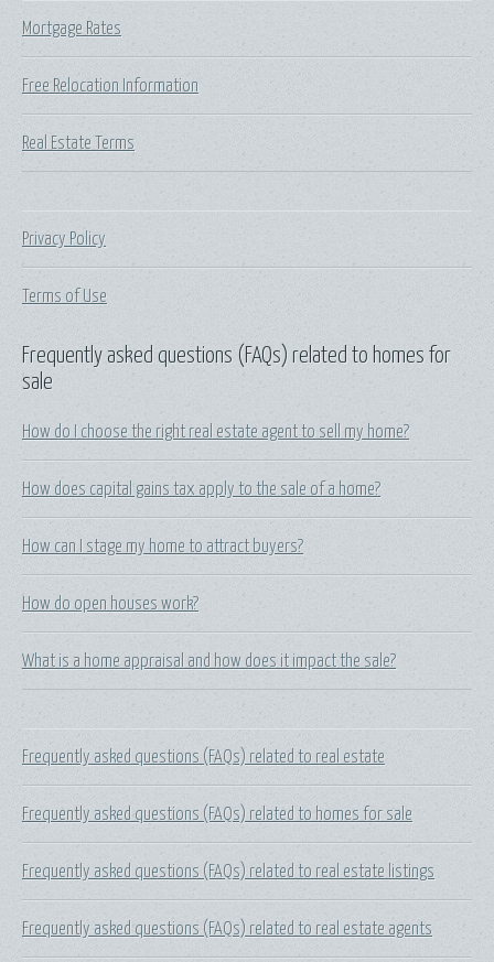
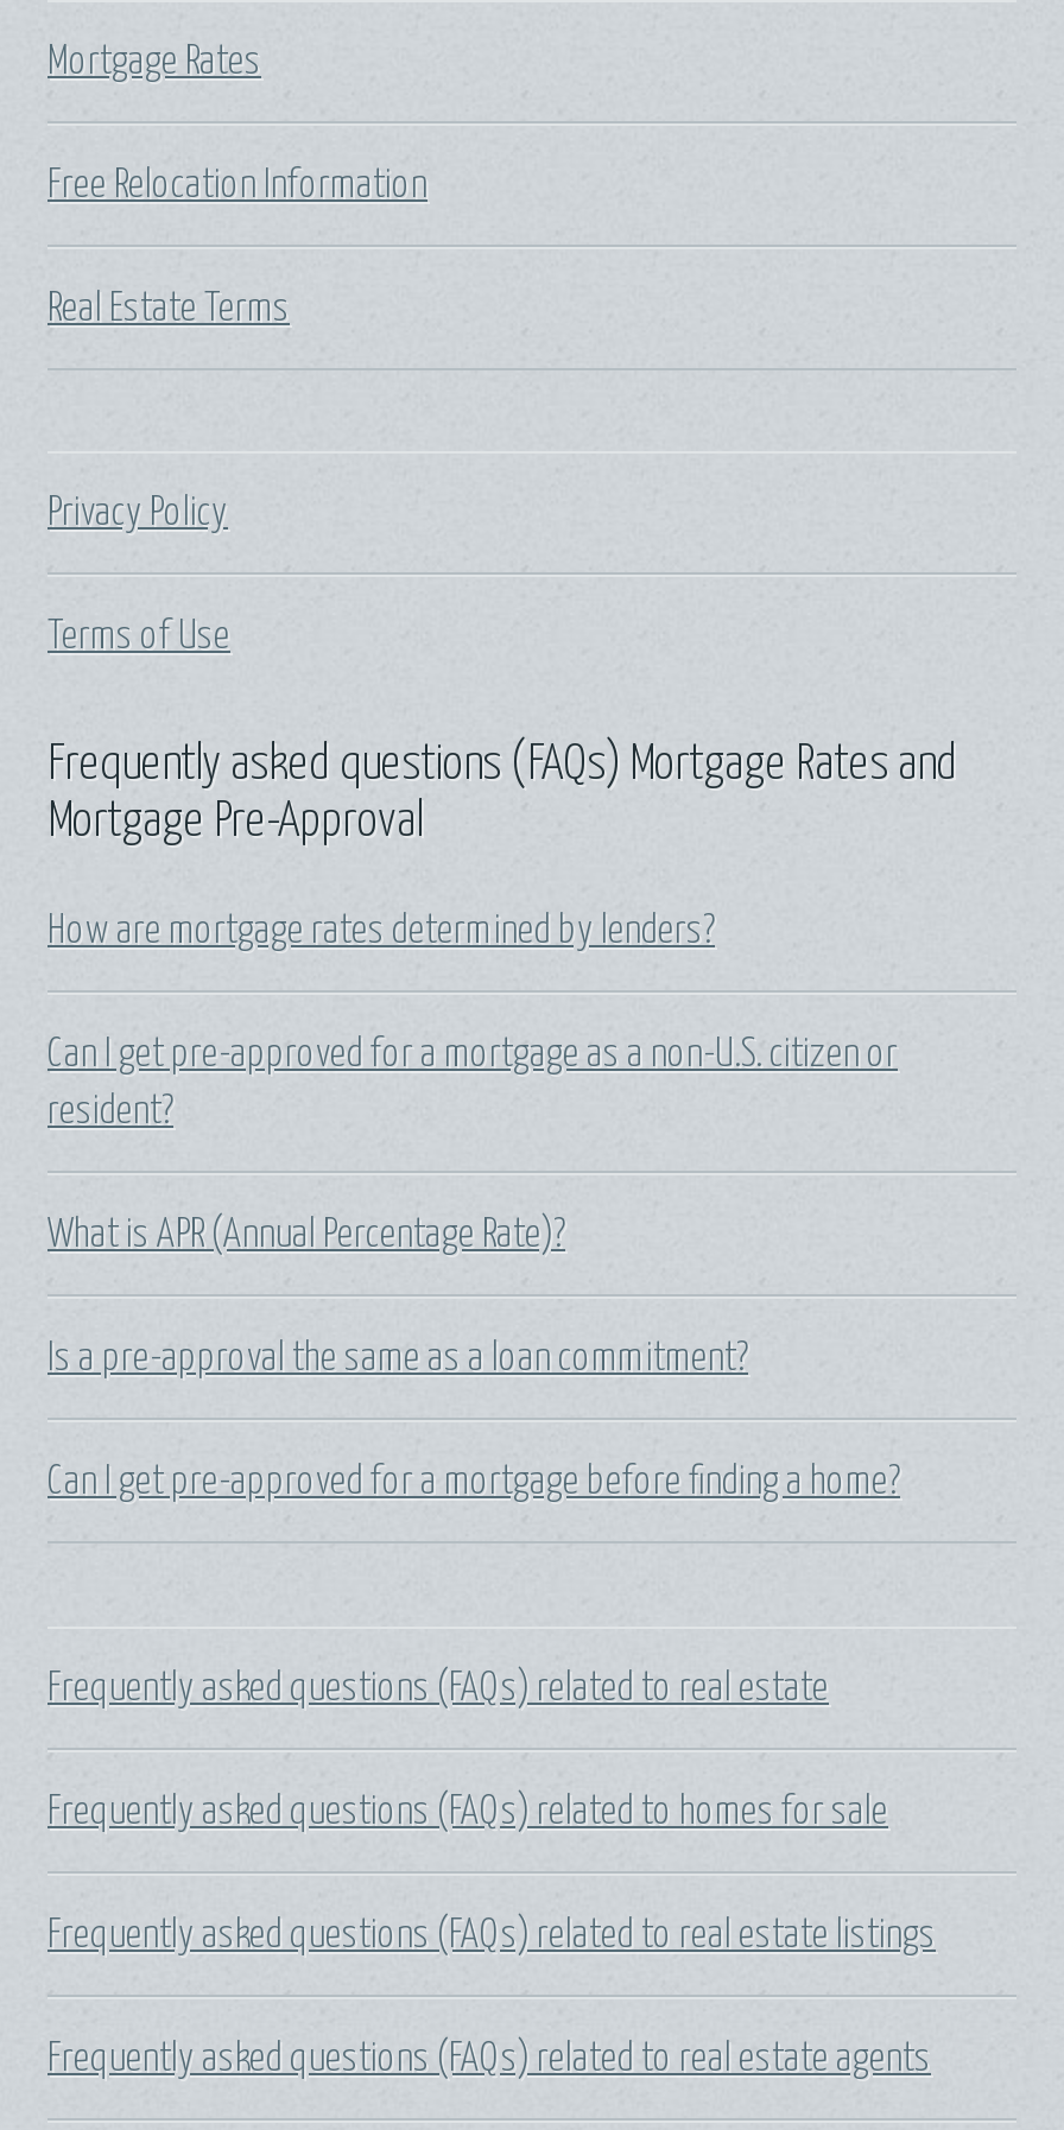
- Frequently asked questions (FAQs) related to homes for
- sale
- How do I choose the right real estate agent to sell my home?
- How does capital gains tax apply to the sale of a home?
- How can I stage my home to attract buyers?
- How do open houses work?
- What is a home appraisal and how does it impact the sale?
+ Frequently asked questions (FAQs) Mortgage Rates and
+ Mortgage Pre-Approval
+ How are mortgage rates determined by lenders?
+ Can I get pre-approved for a mortgage as a non-U.S. citizen or
+ resident?
+ What is APR (Annual Percentage Rate)?
+ Is a pre-approval the same as a loan commitment?
+ Can I get pre-approved for a mortgage before finding a home?
